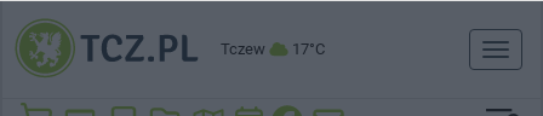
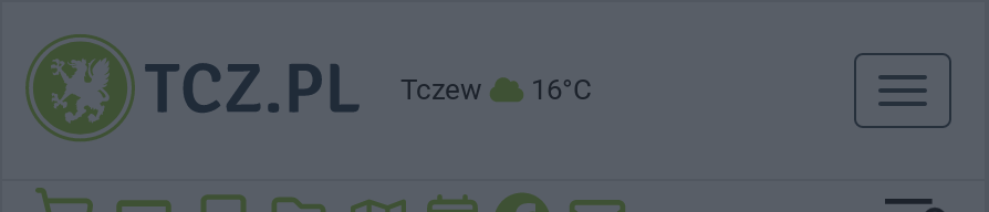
- Tczew 17°C
+ Tczew 16°C
